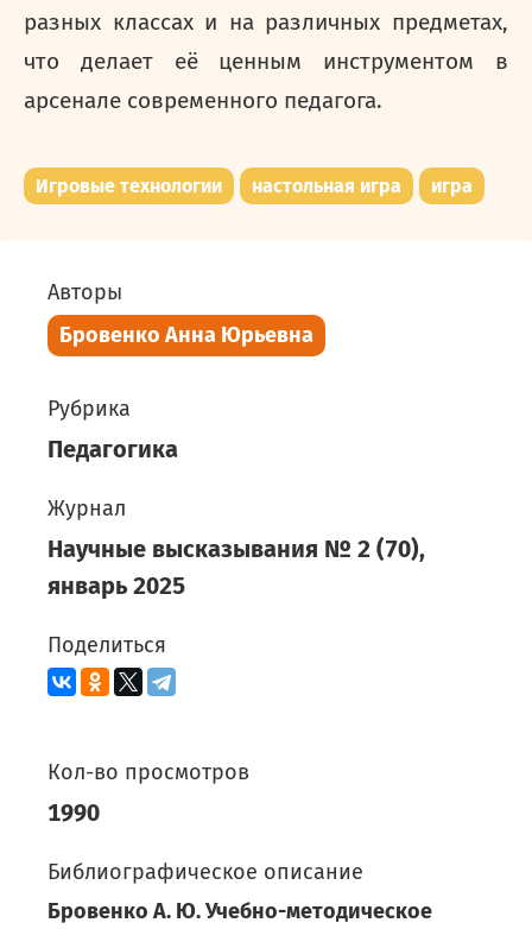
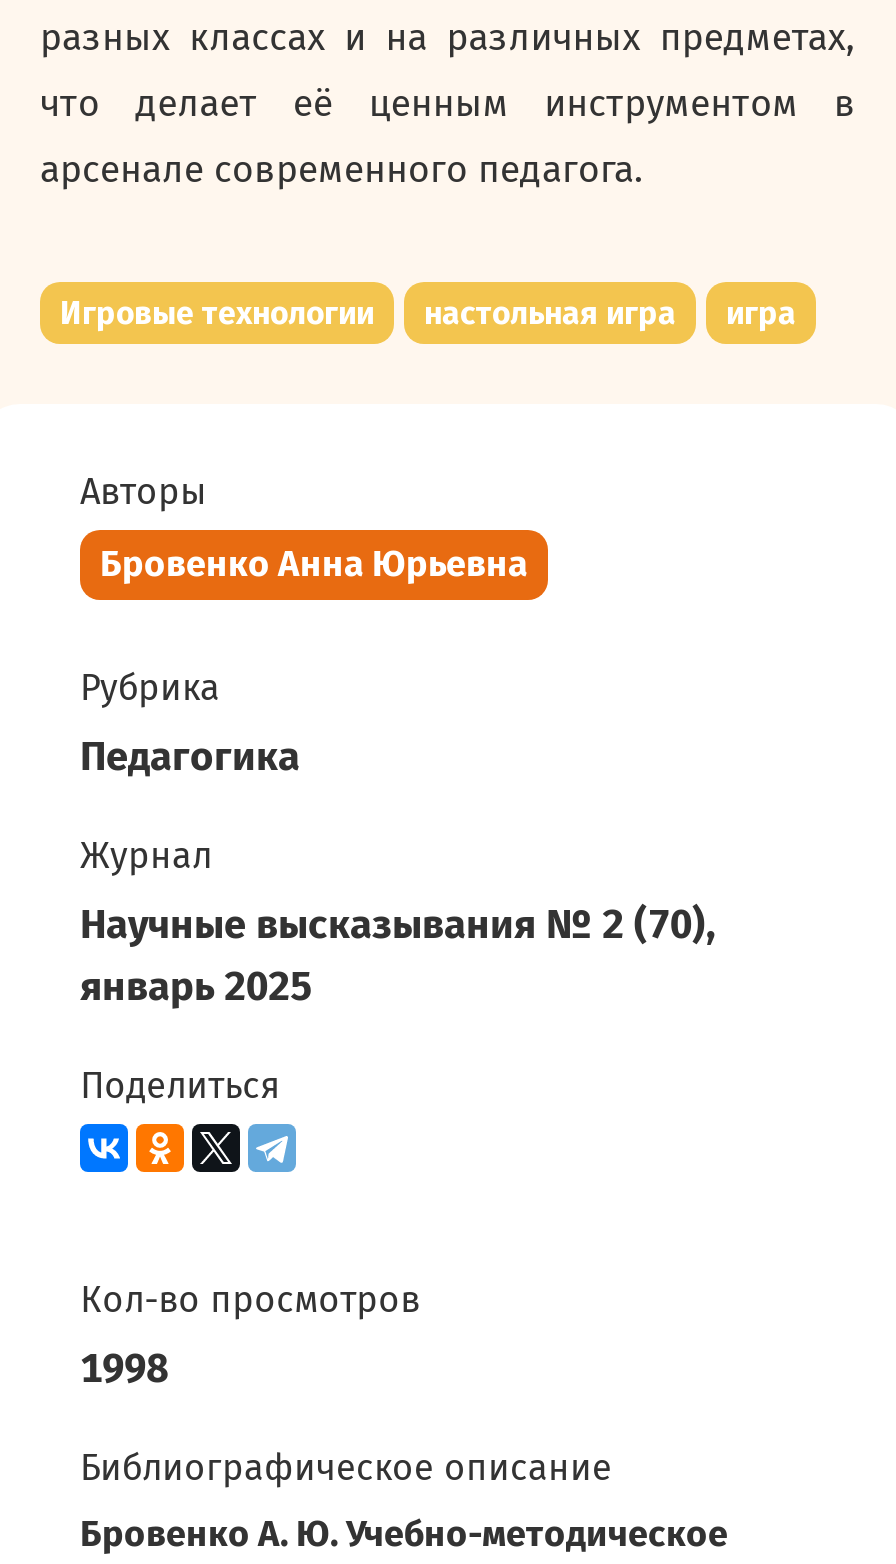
- 1990
+ 1998
